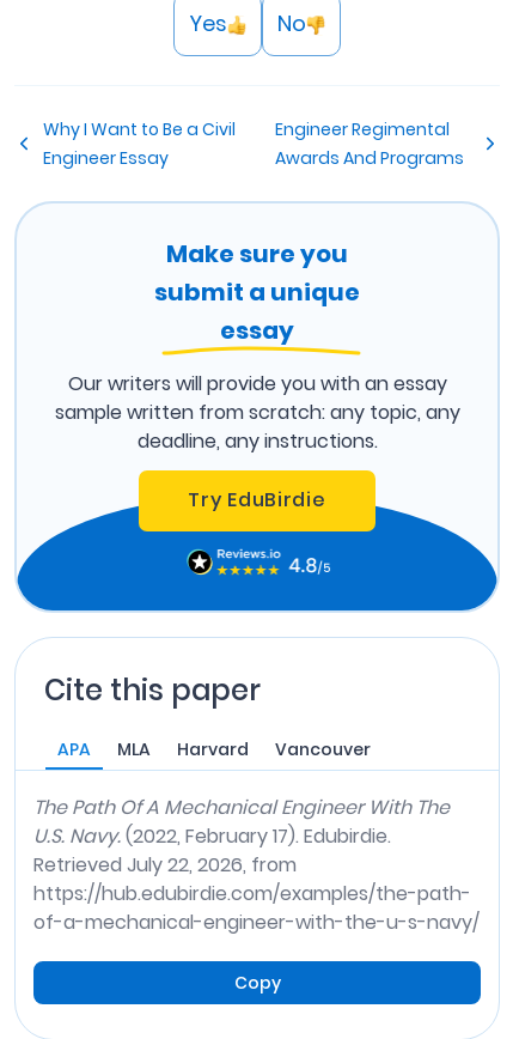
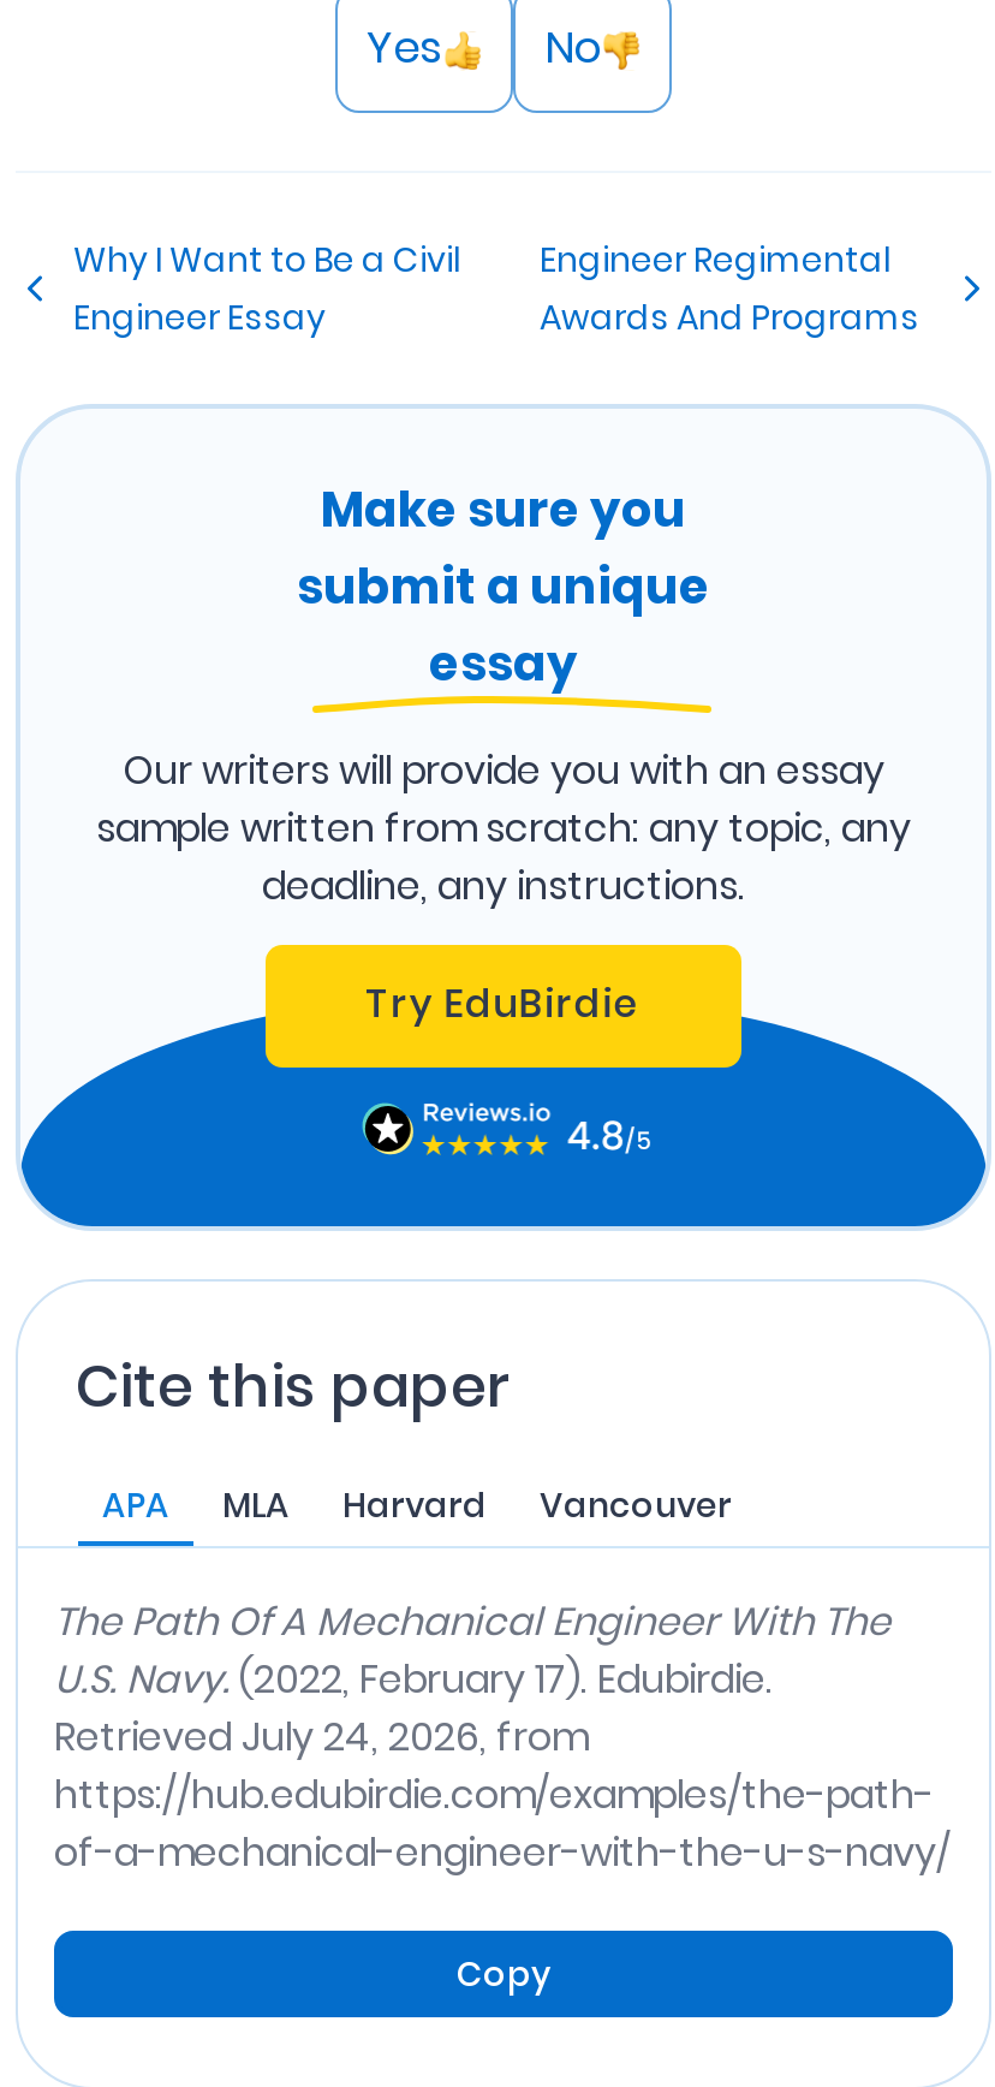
- Retrieved July 22, 2026, from
+ Retrieved July 24, 2026, from
